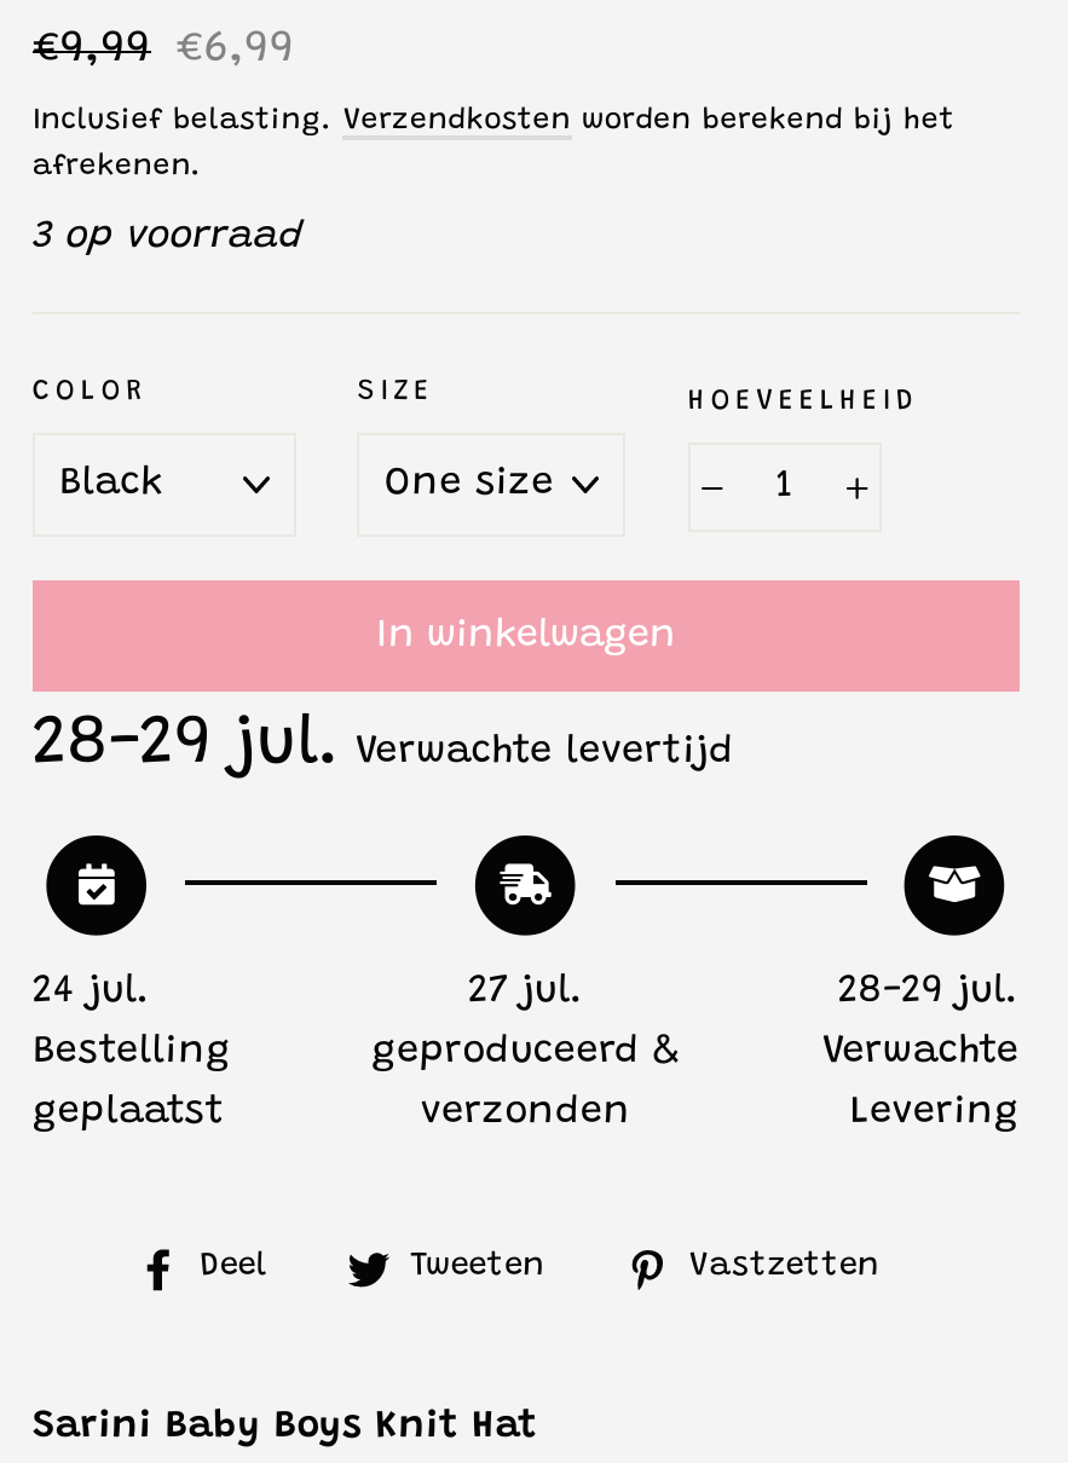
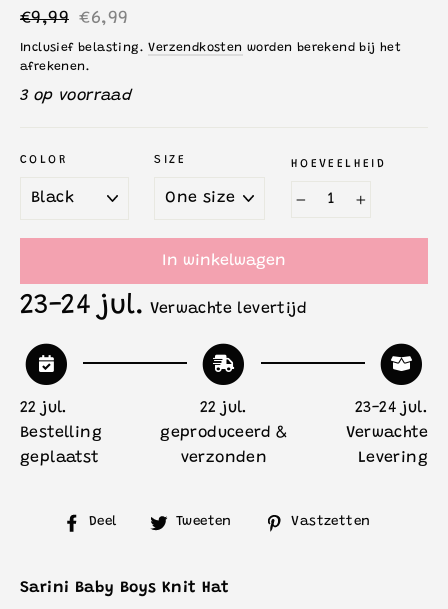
- 28-29 jul. Verwachte levertijd
+ 23-24 jul. Verwachte levertijd

- 24 jul.
+ 22 jul.

- 27 jul.
+ 22 jul.

- 28-29 jul.
+ 23-24 jul.
